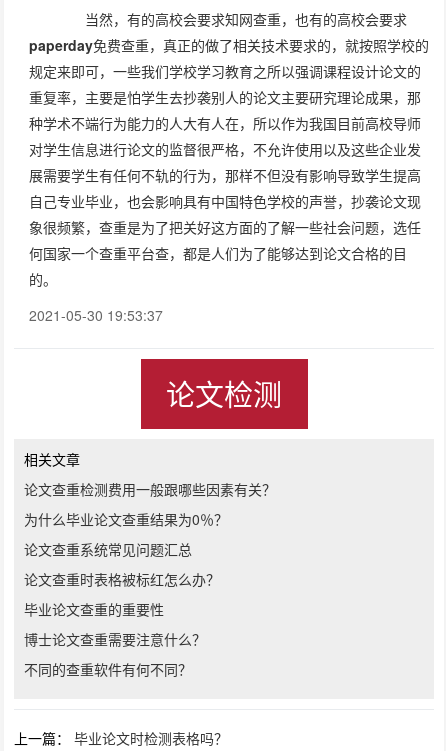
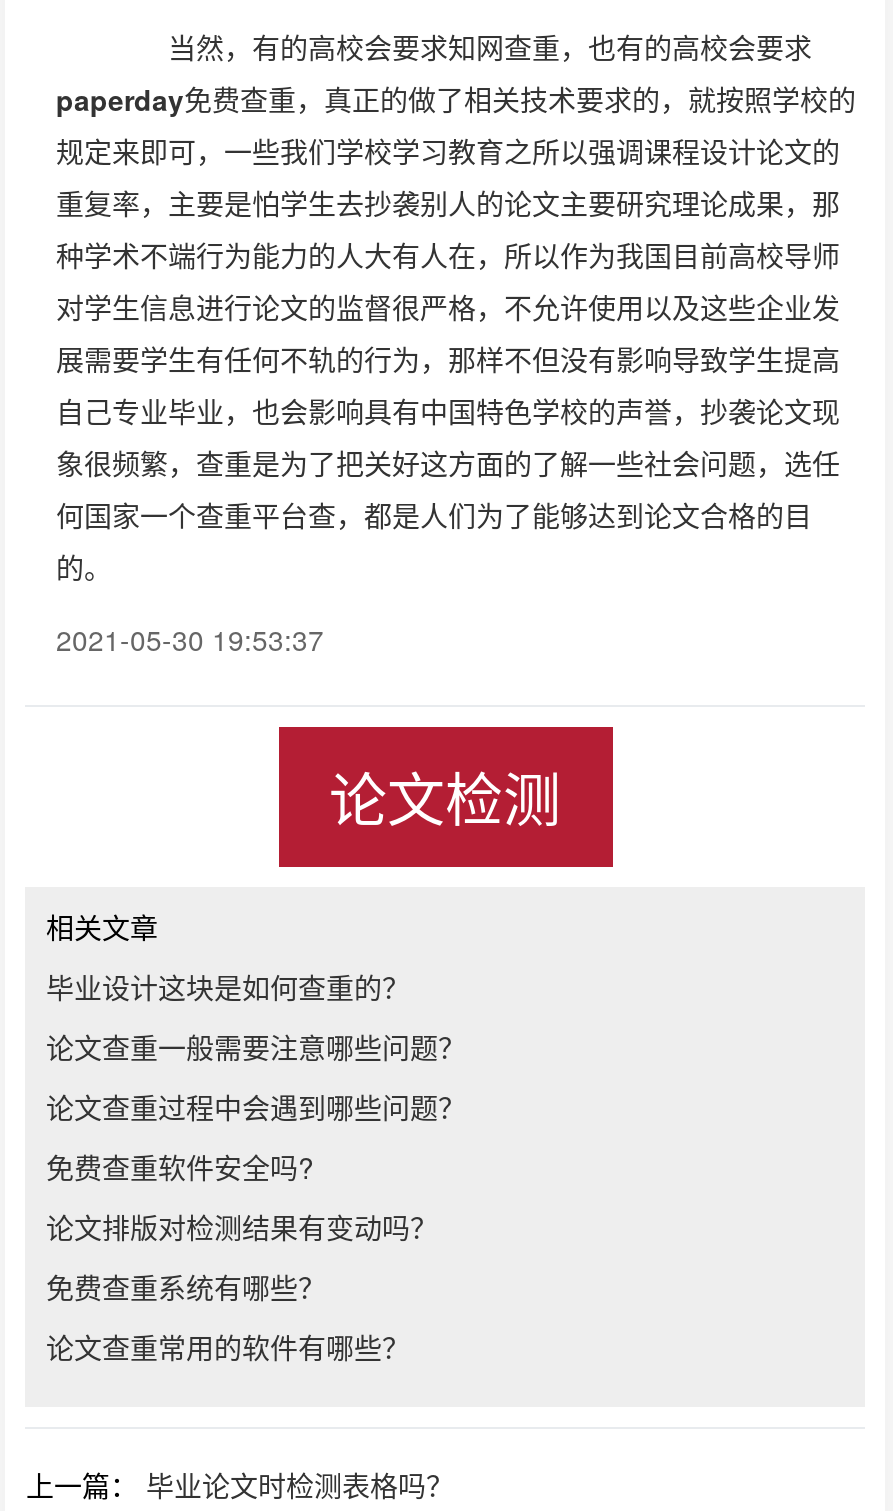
- 论文查重检测费用一般跟哪些因素有关？
+ 毕业设计这块是如何查重的？

- 为什么毕业论文查重结果为0％？
+ 论文查重一般需要注意哪些问题？

- 论文查重系统常见问题汇总
+ 论文查重过程中会遇到哪些问题？

- 论文查重时表格被标红怎么办？
+ 免费查重软件安全吗?

- 毕业论文查重的重要性
+ 论文排版对检测结果有变动吗？

- 博士论文查重需要注意什么？
+ 免费查重系统有哪些？

- 不同的查重软件有何不同？
+ 论文查重常用的软件有哪些？
